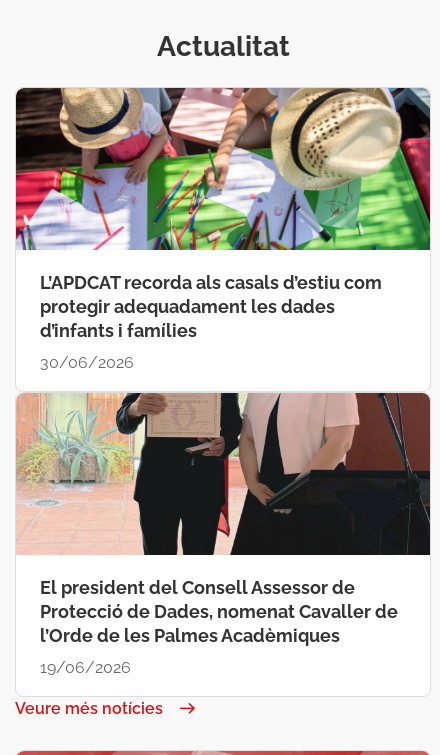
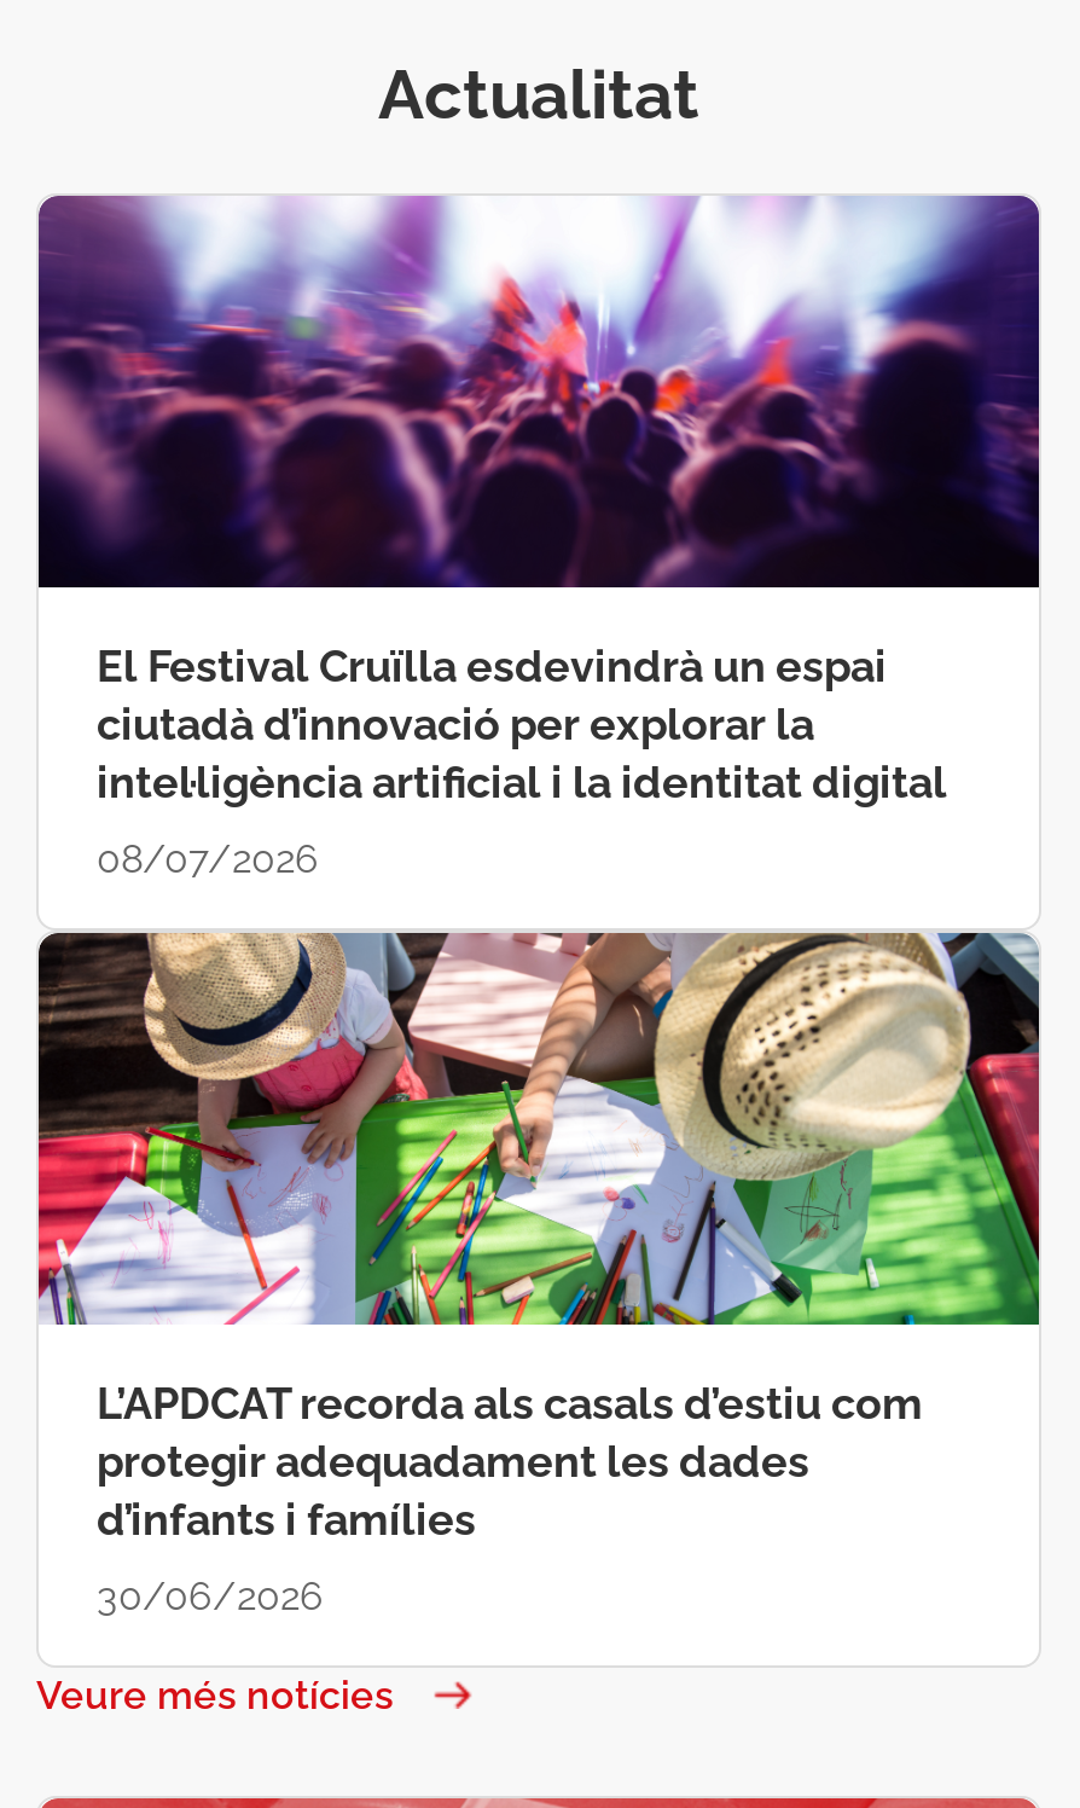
+ [image]
+ El Festival Cruïlla esdevindrà un espai
+ ciutadà d’innovació per explorar la
+ intel·ligència artificial i la identitat digital
+ 08/07/2026

moved down: [image] | L’APDCAT recorda als casals d’estiu com | protegir adequadament les dades | d’infants i famílies | 30/06/2026

- [image]
- El president del Consell Assessor de
- Protecció de Dades, nomenat Cavaller de
- l’Orde de les Palmes Acadèmiques
- 19/06/2026
